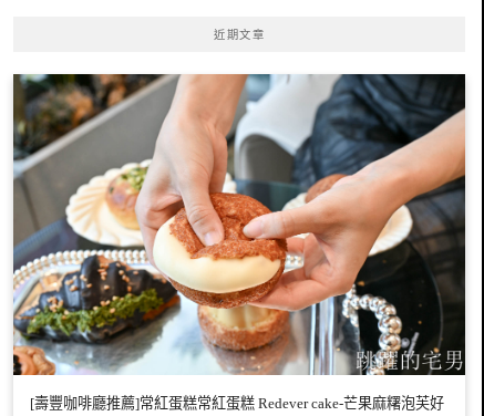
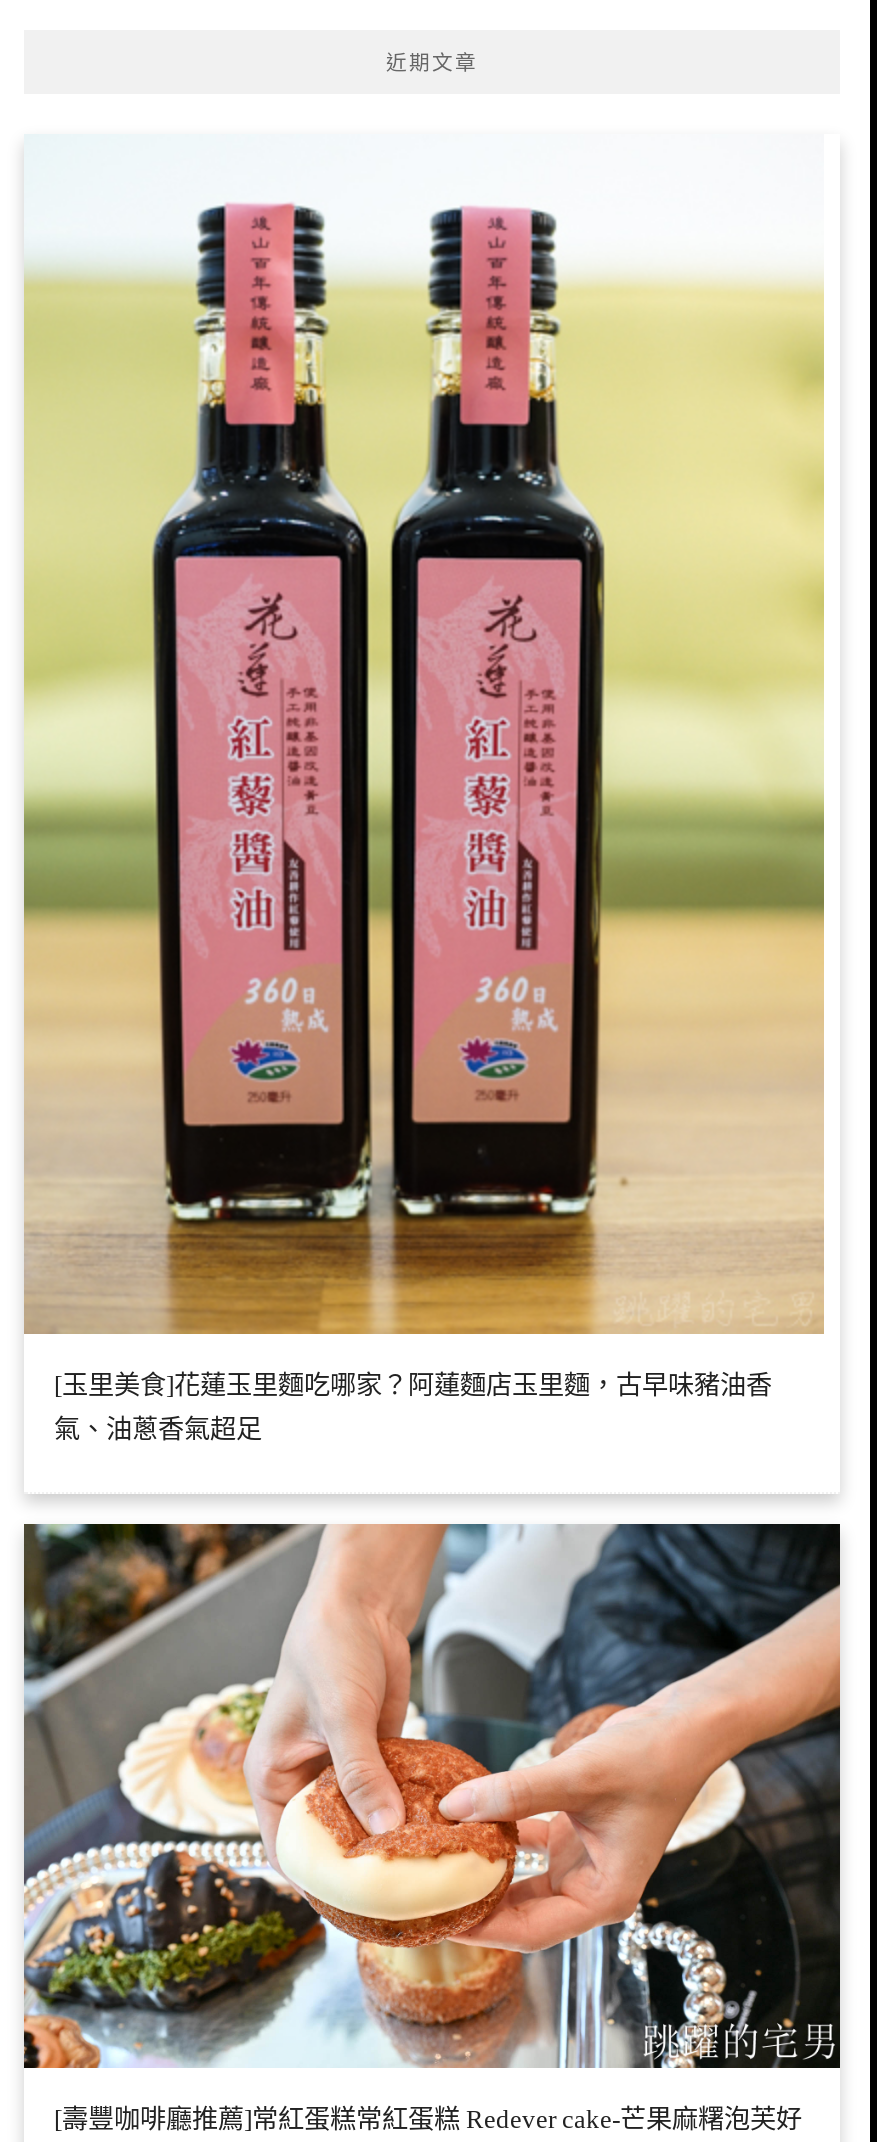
+ [image]
+ [玉里美食]花蓮玉里麵吃哪家？阿蓮麵店玉里麵，古早味豬油香
+ 氣、油蔥香氣超足
